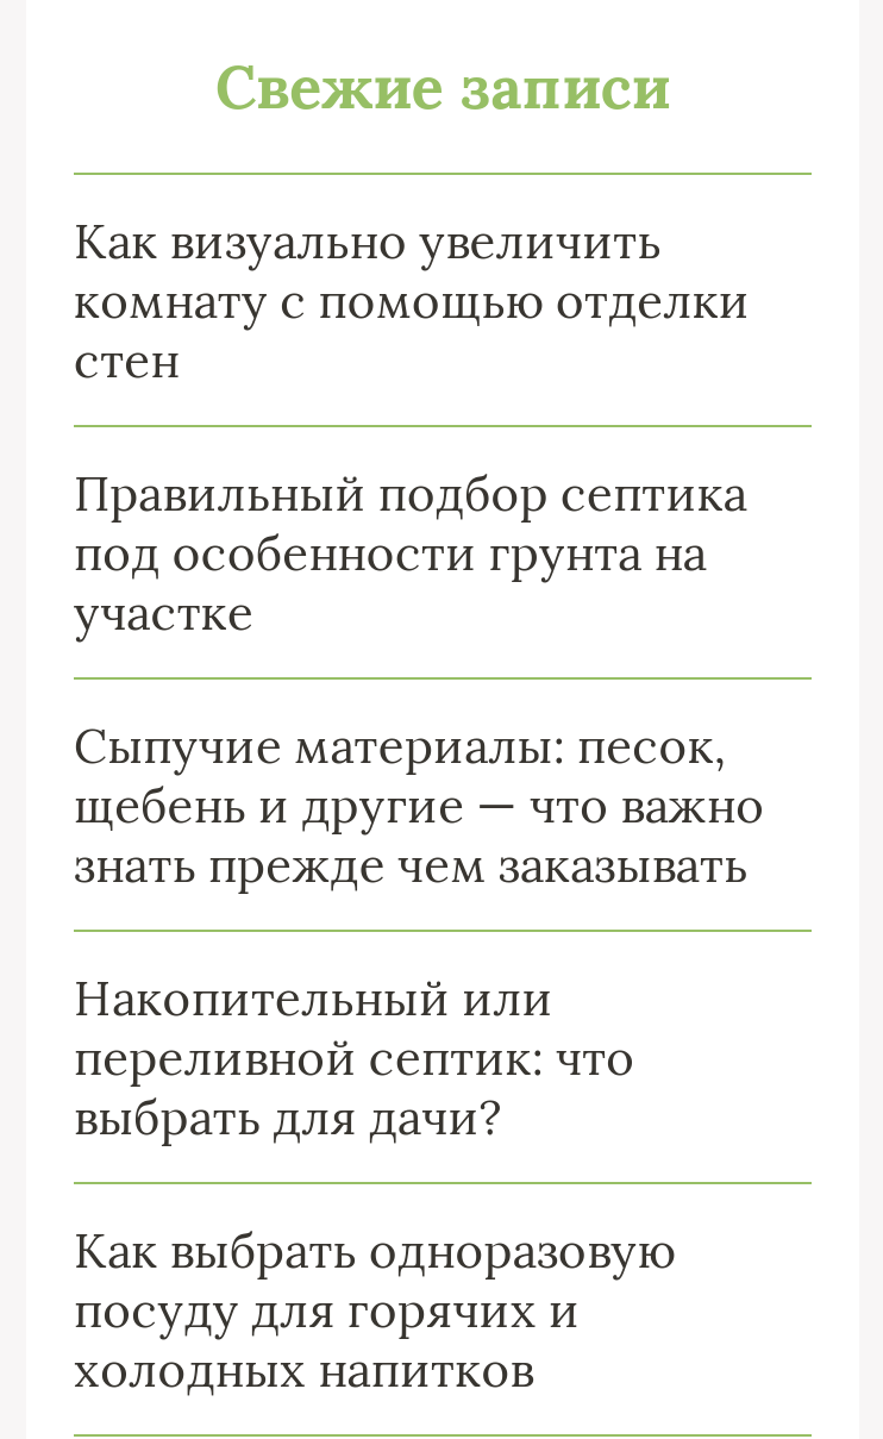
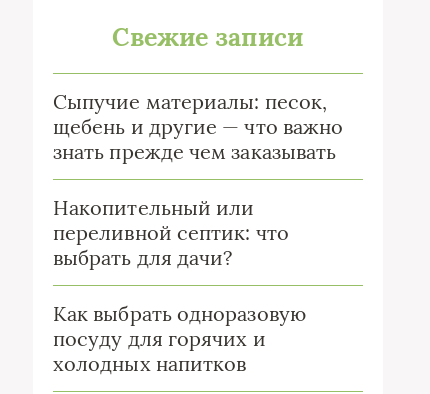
- Как визуально увеличить
- комнату с помощью отделки
- стен
- Правильный подбор септика
- под особенности грунта на
- участке
